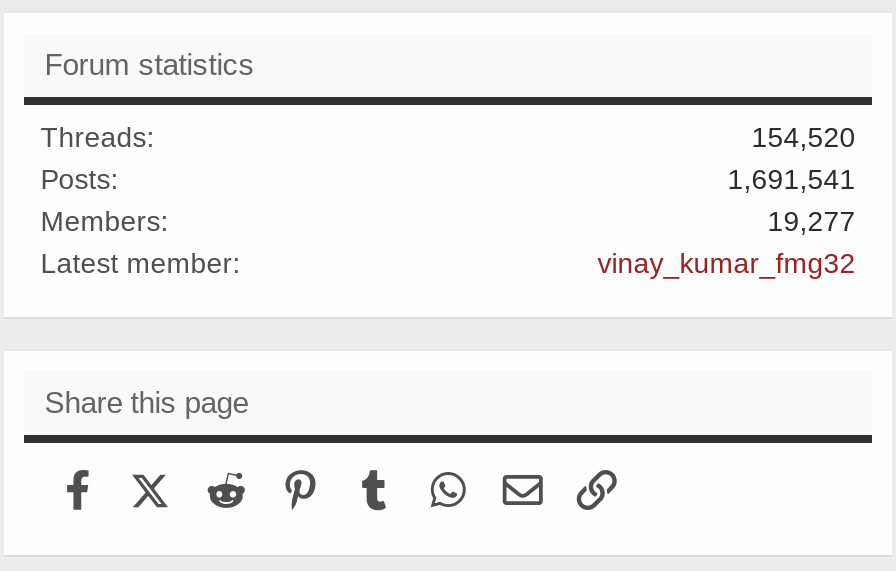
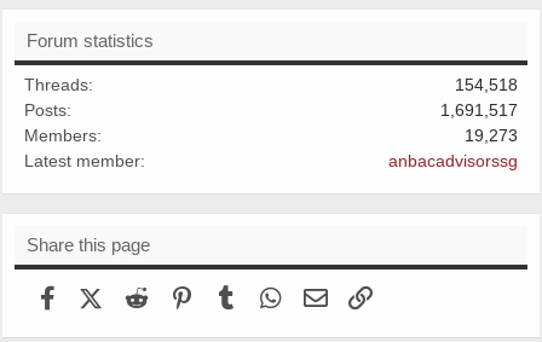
- 154,520
+ 154,518

- 1,691,541
+ 1,691,517

- 19,277
+ 19,273

- vinay_kumar_fmg32
+ anbacadvisorssg
